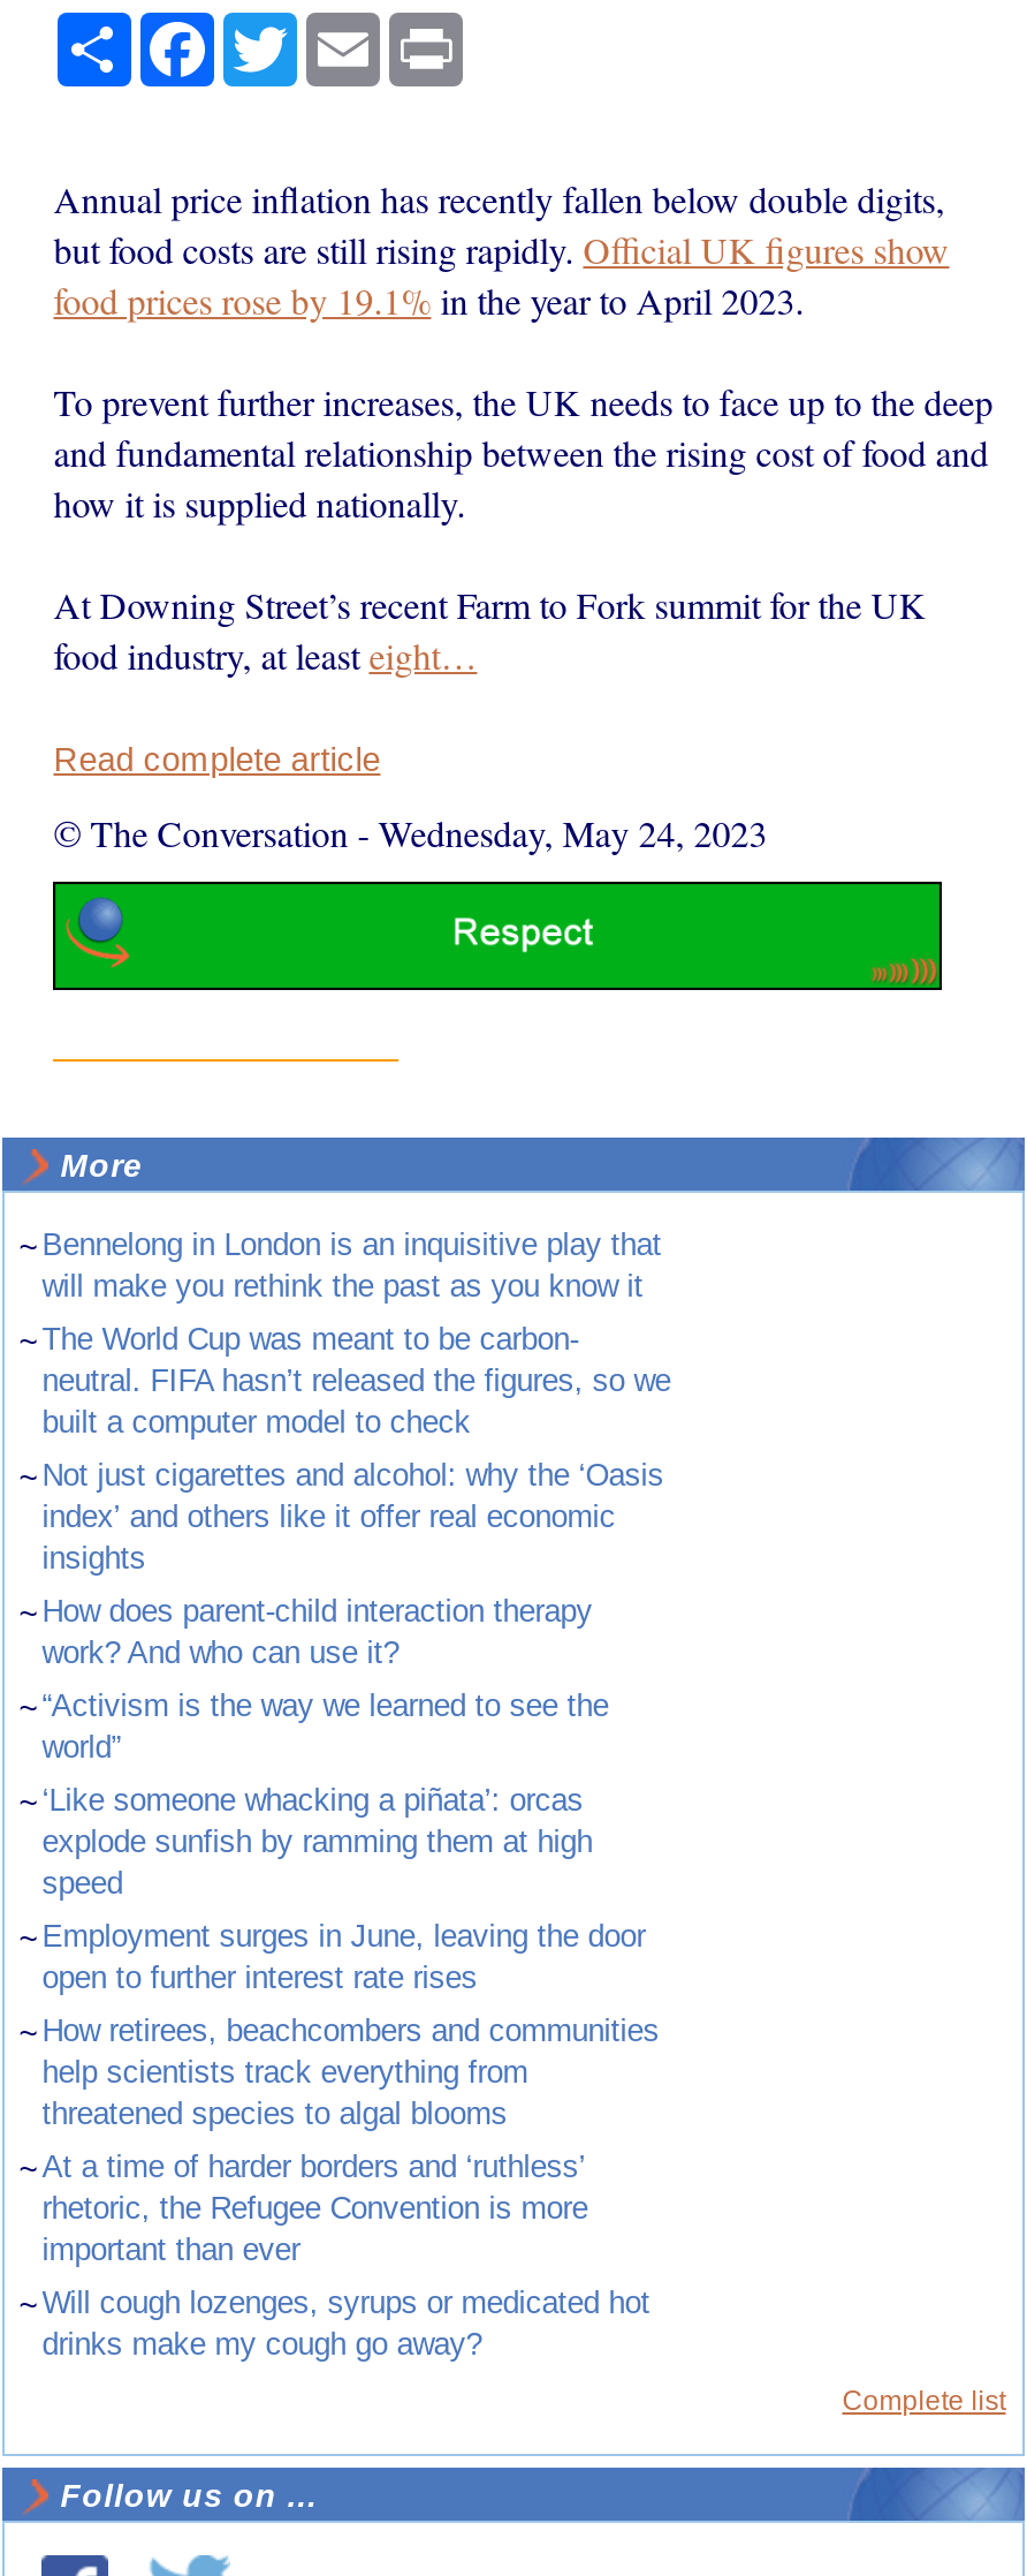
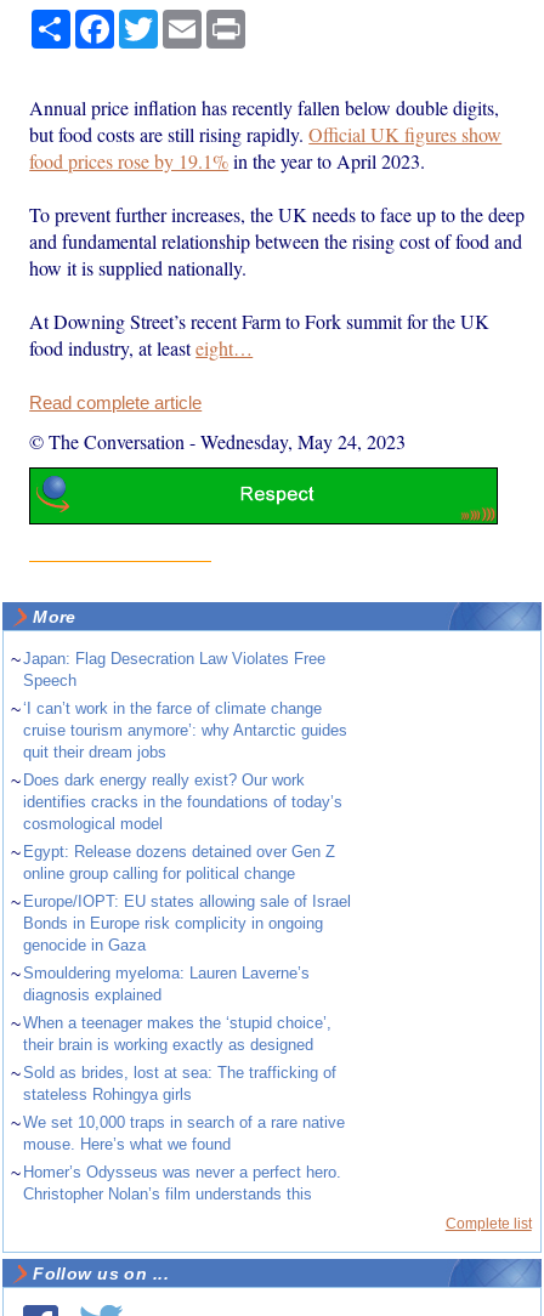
- ~ Bennelong in London is an inquisitive play that
- will make you rethink the past as you know it
+ ~ Japan: Flag Desecration Law Violates Free
+ Speech

- ~ The World Cup was meant to be carbon-
- neutral. FIFA hasn’t released the figures, so we
- built a computer model to check
+ ~ ‘I can’t work in the farce of climate change
+ cruise tourism anymore’: why Antarctic guides
+ quit their dream jobs

- ~ Not just cigarettes and alcohol: why the ‘Oasis
- index’ and others like it offer real economic
- insights
+ ~ Does dark energy really exist? Our work
+ identifies cracks in the foundations of today’s
+ cosmological model

- ~ How does parent-child interaction therapy
- work? And who can use it?
+ ~ Egypt: Release dozens detained over Gen Z
+ online group calling for political change

- ~ “Activism is the way we learned to see the
- world”
+ ~ Europe/IOPT: EU states allowing sale of Israel
+ Bonds in Europe risk complicity in ongoing
+ genocide in Gaza

- ~ ‘Like someone whacking a piñata’: orcas
- explode sunfish by ramming them at high
- speed
+ ~ Smouldering myeloma: Lauren Laverne’s
+ diagnosis explained

- ~ Employment surges in June, leaving the door
- open to further interest rate rises
+ ~ When a teenager makes the ‘stupid choice’,
+ their brain is working exactly as designed

- ~ How retirees, beachcombers and communities
- help scientists track everything from
- threatened species to algal blooms
+ ~ Sold as brides, lost at sea: The trafficking of
+ stateless Rohingya girls

- ~ At a time of harder borders and ‘ruthless’
- rhetoric, the Refugee Convention is more
- important than ever
+ ~ We set 10,000 traps in search of a rare native
+ mouse. Here’s what we found

- ~ Will cough lozenges, syrups or medicated hot
- drinks make my cough go away?
+ ~ Homer’s Odysseus was never a perfect hero.
+ Christopher Nolan’s film understands this
